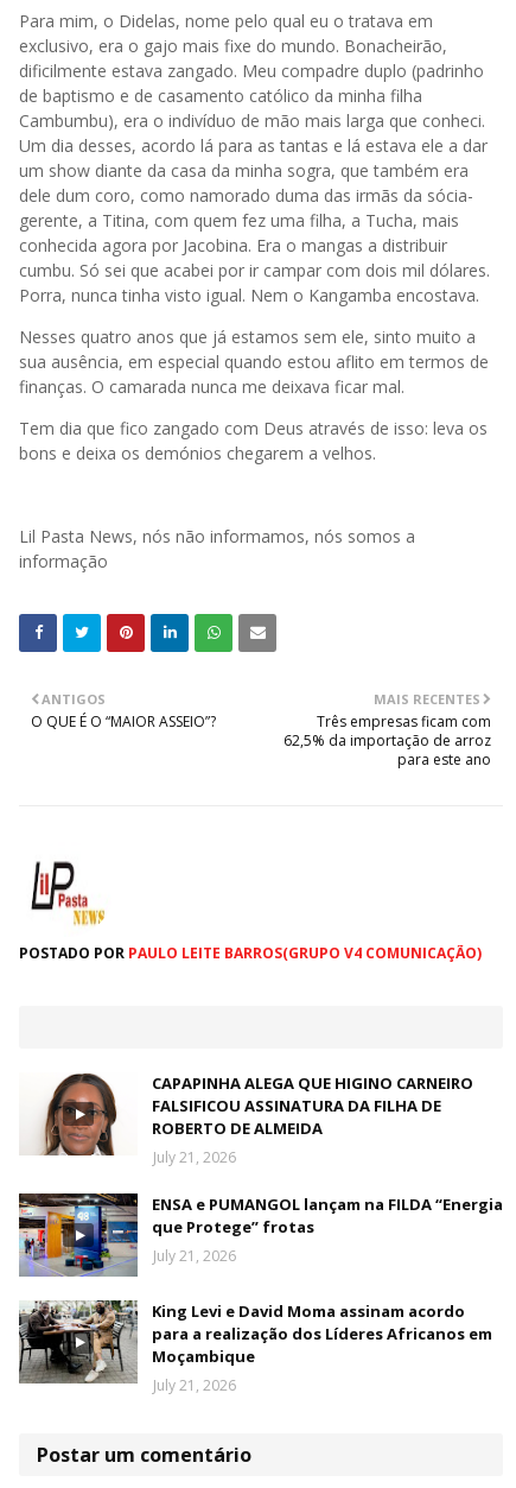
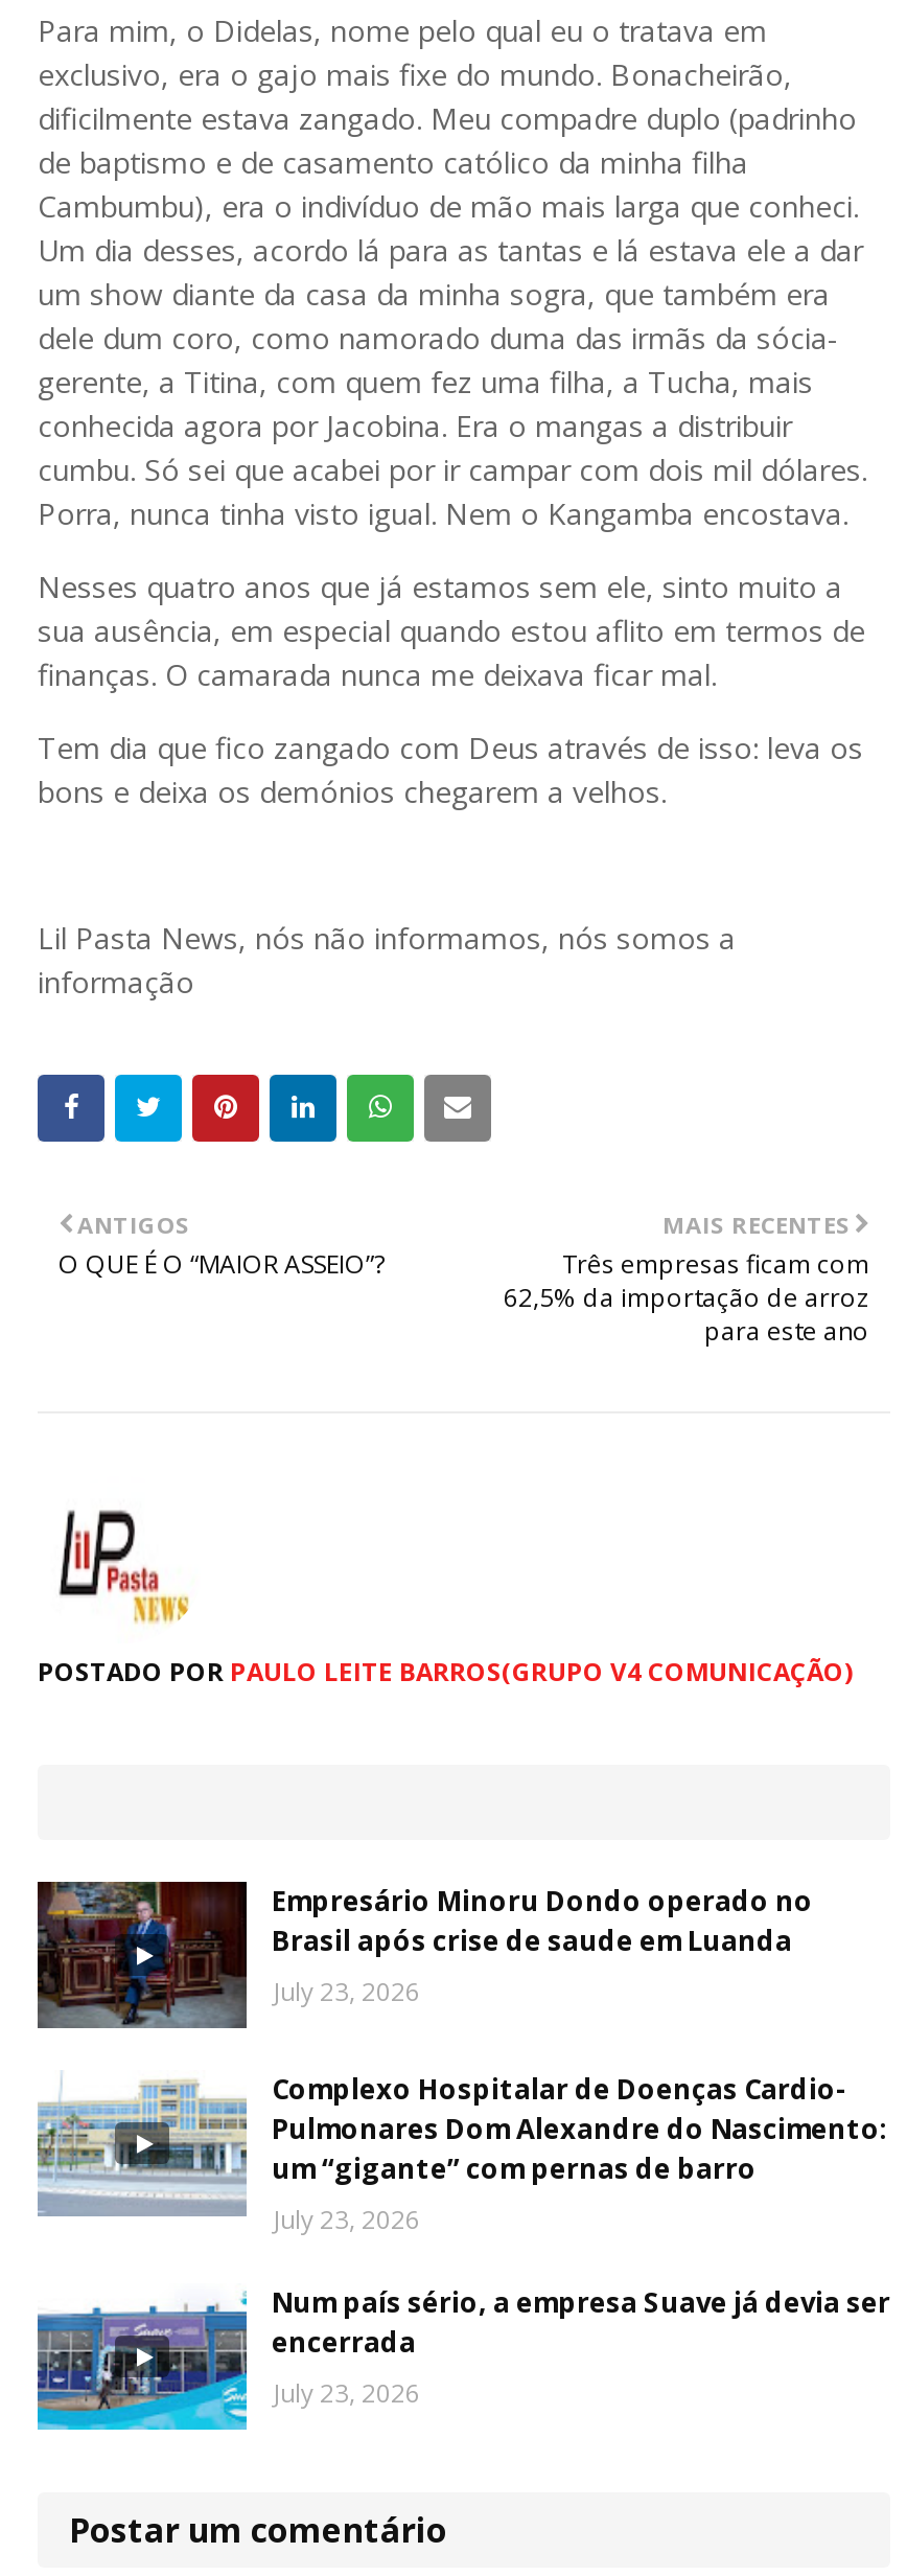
- [image]
- CAPAPINHA ALEGA QUE HIGINO CARNEIRO
- FALSIFICOU ASSINATURA DA FILHA DE
- ROBERTO DE ALMEIDA
- July 21, 2026
+ [image]
+ Empresário Minoru Dondo operado no
+ Brasil após crise de saude em Luanda
+ July 23, 2026

- [image]
- ENSA e PUMANGOL lançam na FILDA “Energia
- que Protege” frotas
- July 21, 2026
+ [image]
+ Complexo Hospitalar de Doenças Cardio-
+ Pulmonares Dom Alexandre do Nascimento:
+ um “gigante” com pernas de barro
+ July 23, 2026

- [image]
- King Levi e David Moma assinam acordo
- para a realização dos Líderes Africanos em
- Moçambique
- July 21, 2026
+ [image]
+ Num país sério, a empresa Suave já devia ser
+ encerrada
+ July 23, 2026
